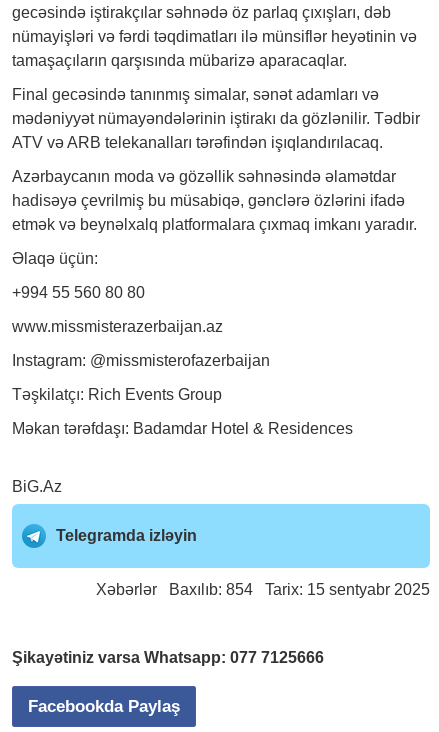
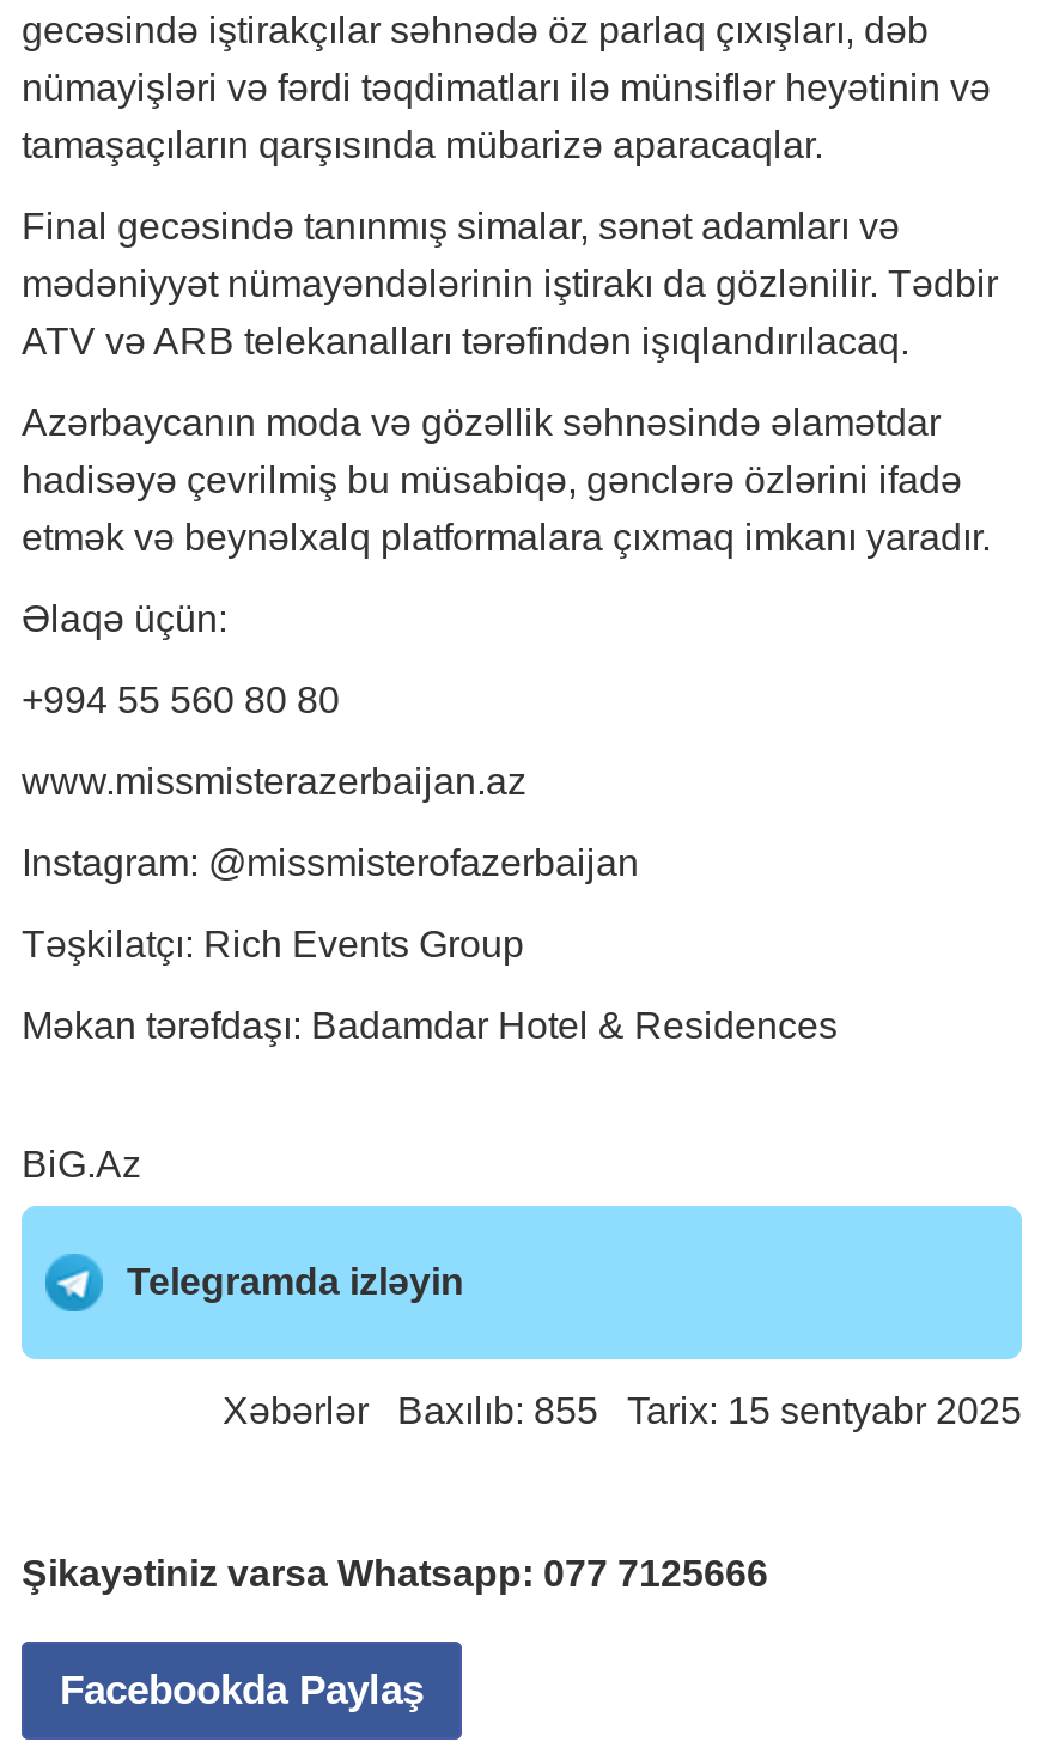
- Xəbərlər Baxılıb: 854 Tarix: 15 sentyabr 2025
+ Xəbərlər Baxılıb: 855 Tarix: 15 sentyabr 2025
